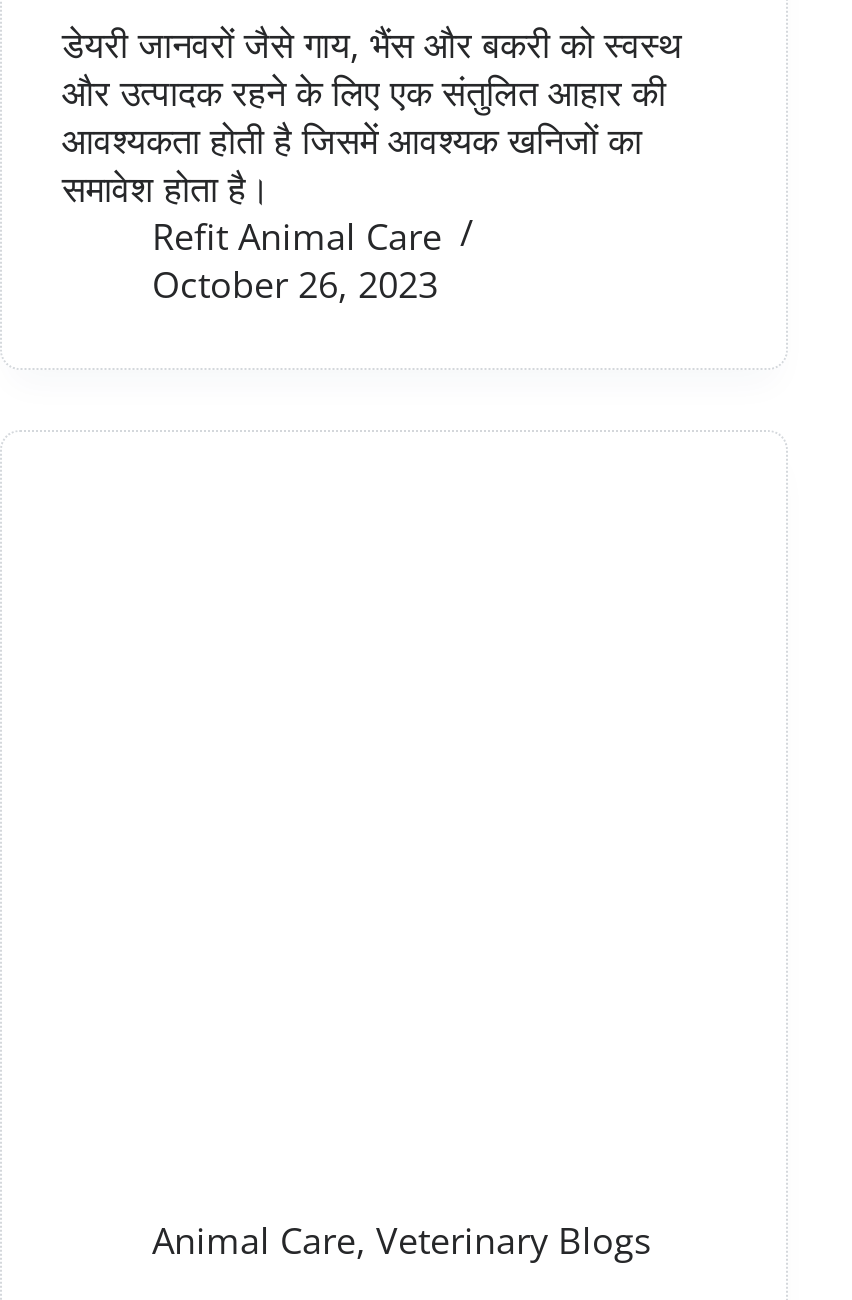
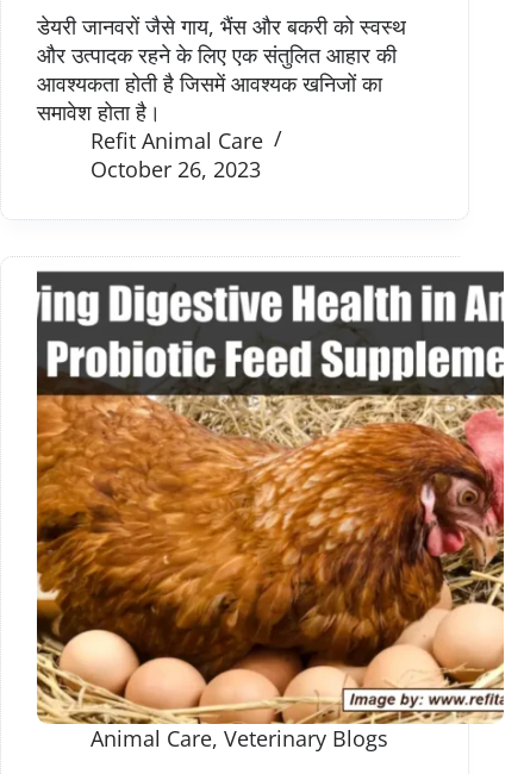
+ [image]
